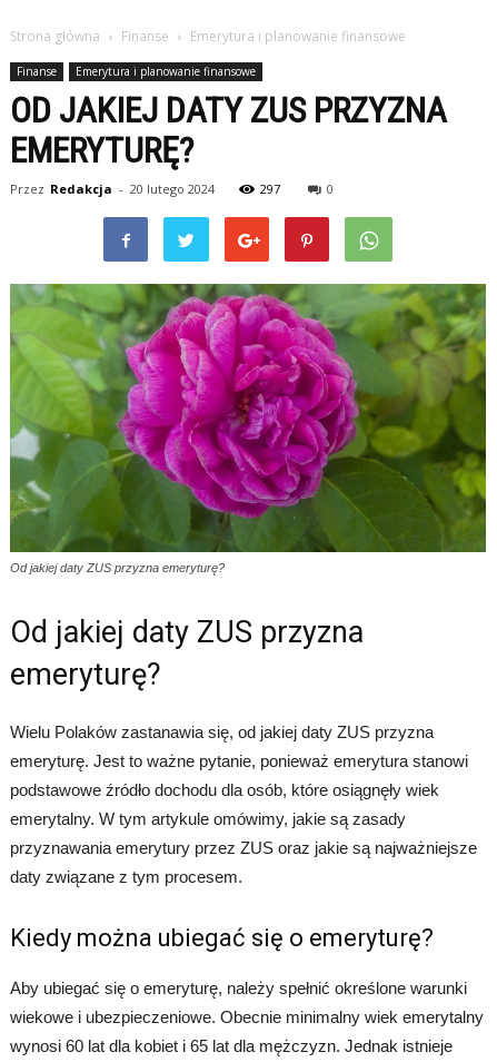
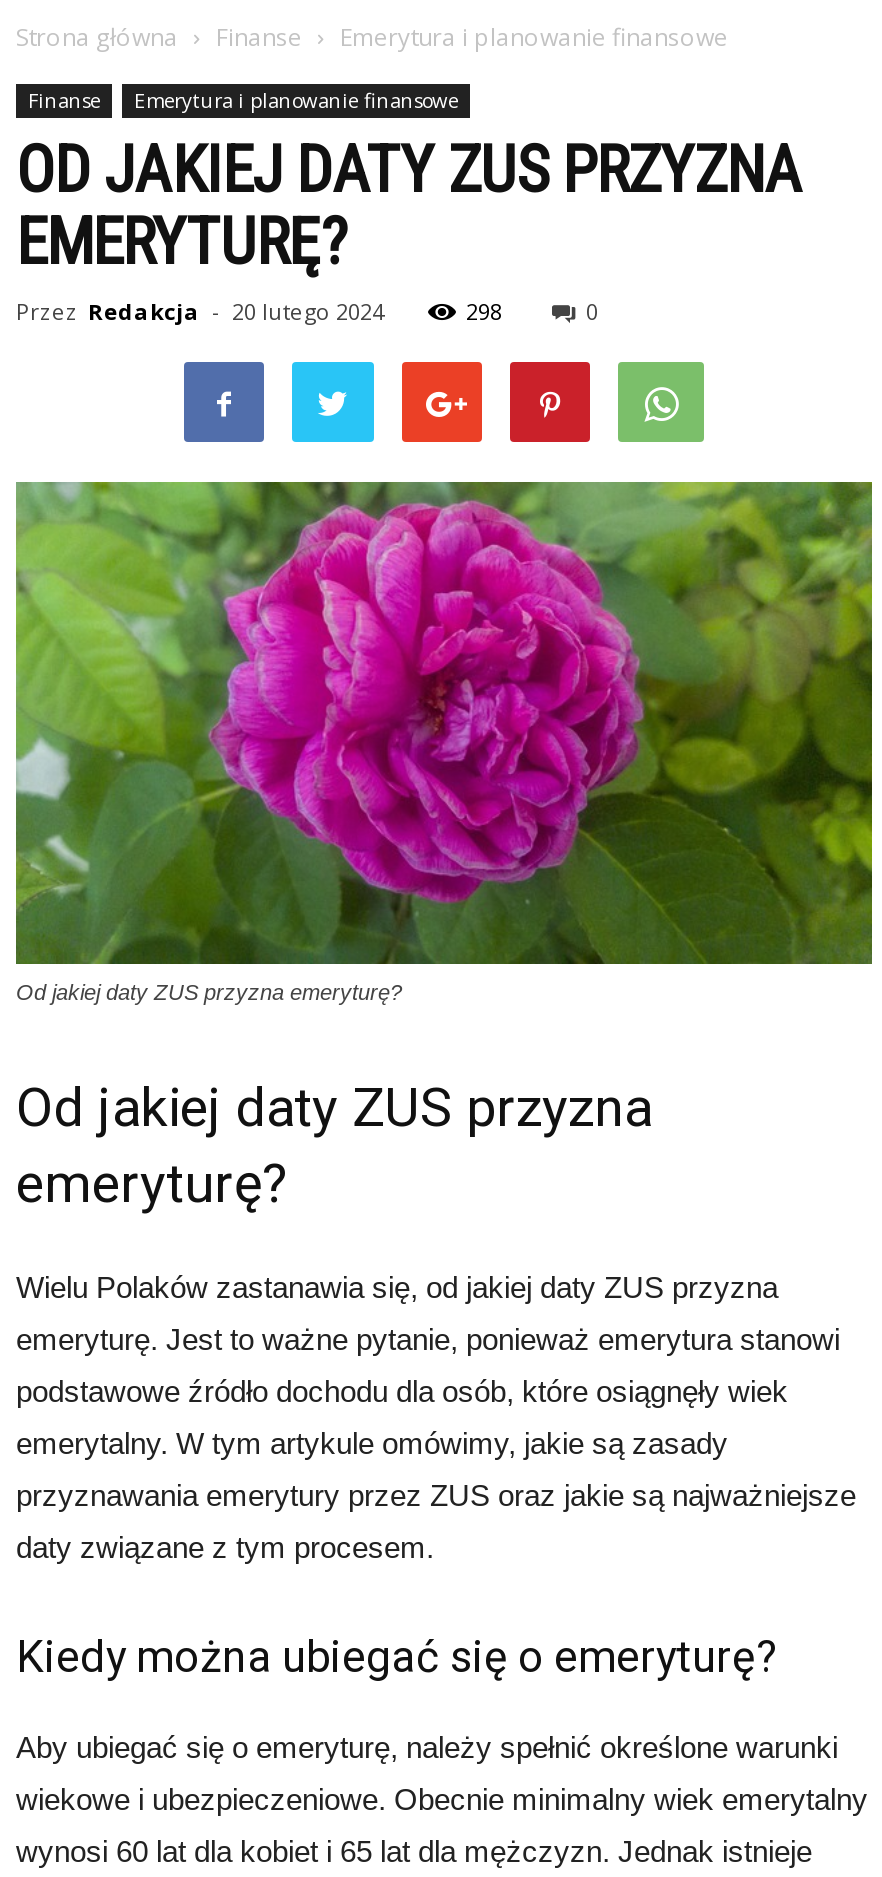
- 297
+ 298
